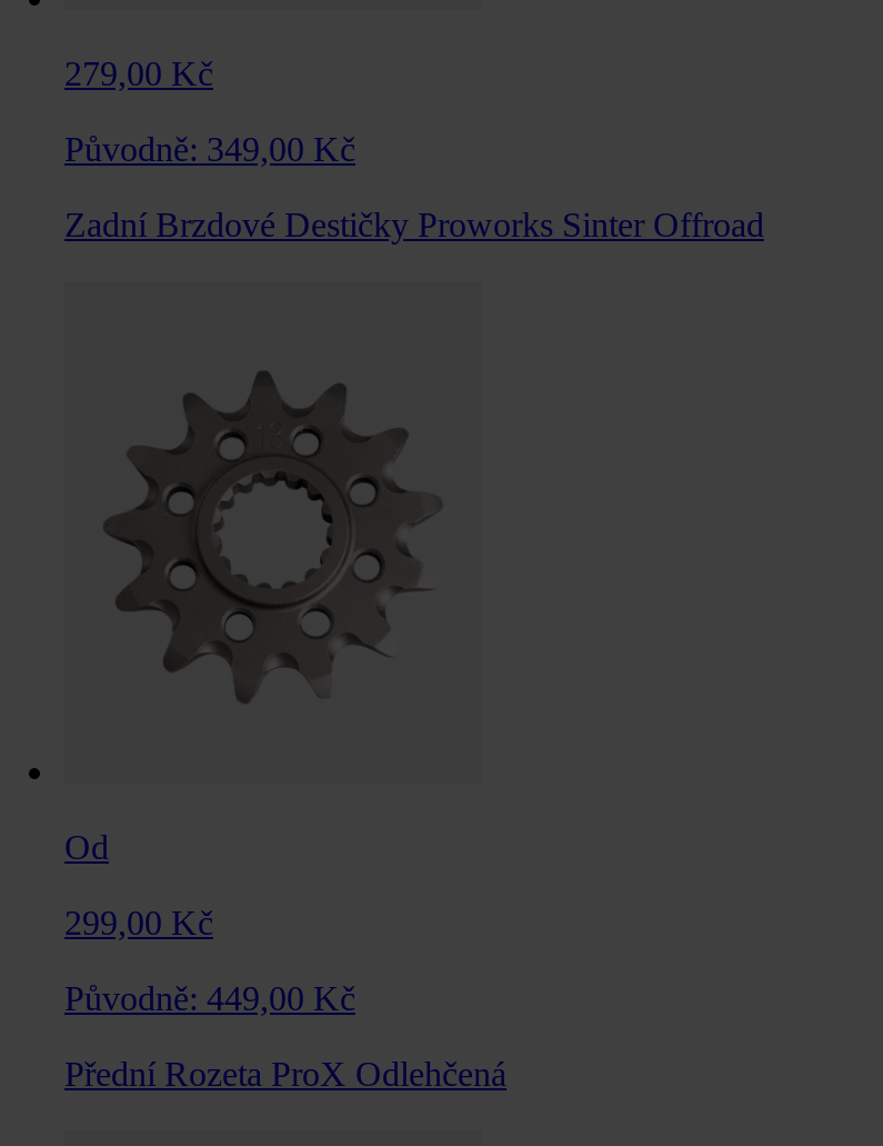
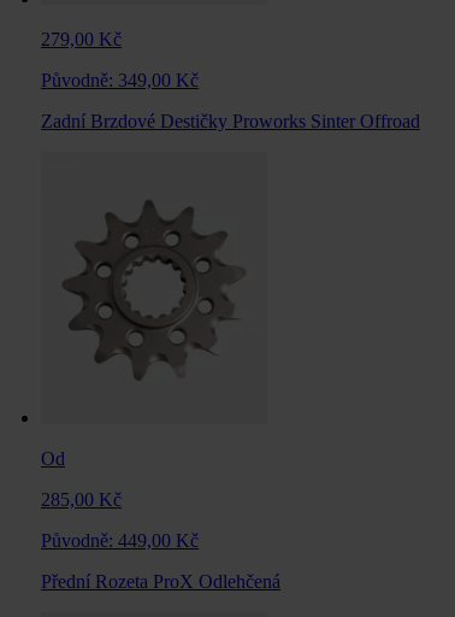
- 299,00 Kč
+ 285,00 Kč
